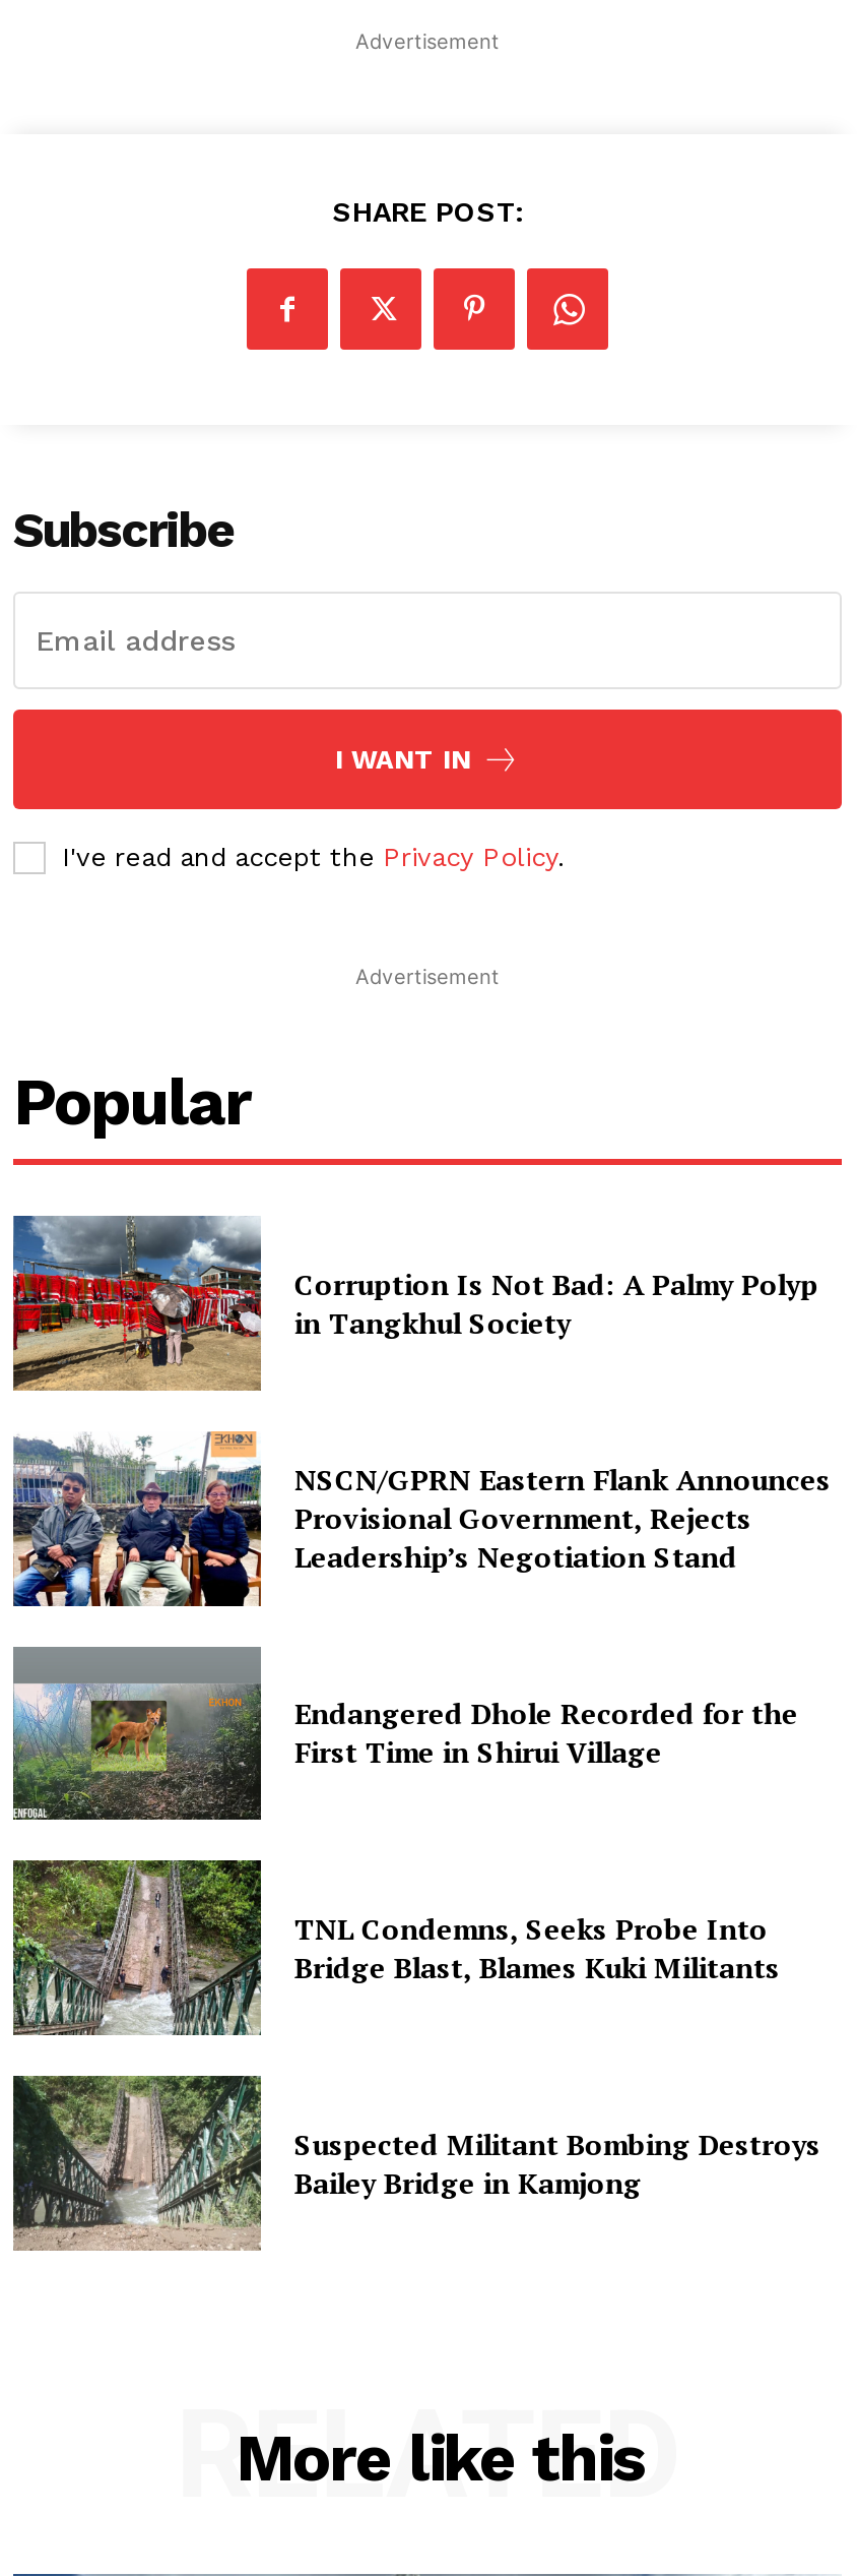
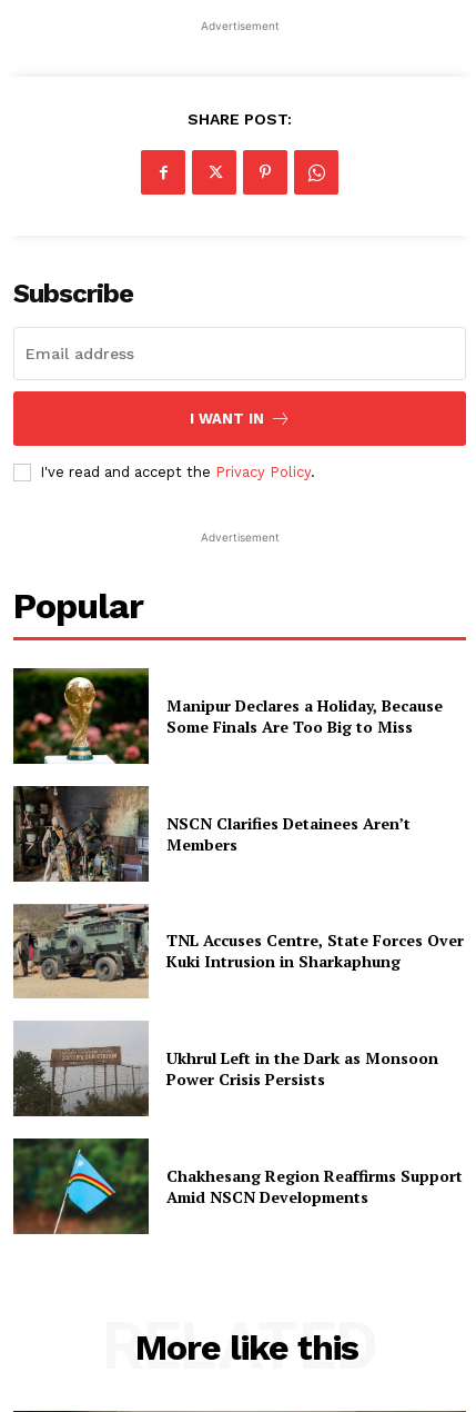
- [image]
- Corruption Is Not Bad: A Palmy Polyp
- in Tangkhul Society
+ [image]
+ Manipur Declares a Holiday, Because
+ Some Finals Are Too Big to Miss

- [image]
- NSCN/GPRN Eastern Flank Announces
- Provisional Government, Rejects
- Leadership’s Negotiation Stand
+ [image]
+ NSCN Clarifies Detainees Aren’t
+ Members

- [image]
- Endangered Dhole Recorded for the
- First Time in Shirui Village
+ [image]
+ TNL Accuses Centre, State Forces Over
+ Kuki Intrusion in Sharkaphung

- [image]
- TNL Condemns, Seeks Probe Into
- Bridge Blast, Blames Kuki Militants
+ [image]
+ Ukhrul Left in the Dark as Monsoon
+ Power Crisis Persists

- [image]
- Suspected Militant Bombing Destroys
- Bailey Bridge in Kamjong
+ [image]
+ Chakhesang Region Reaffirms Support
+ Amid NSCN Developments
